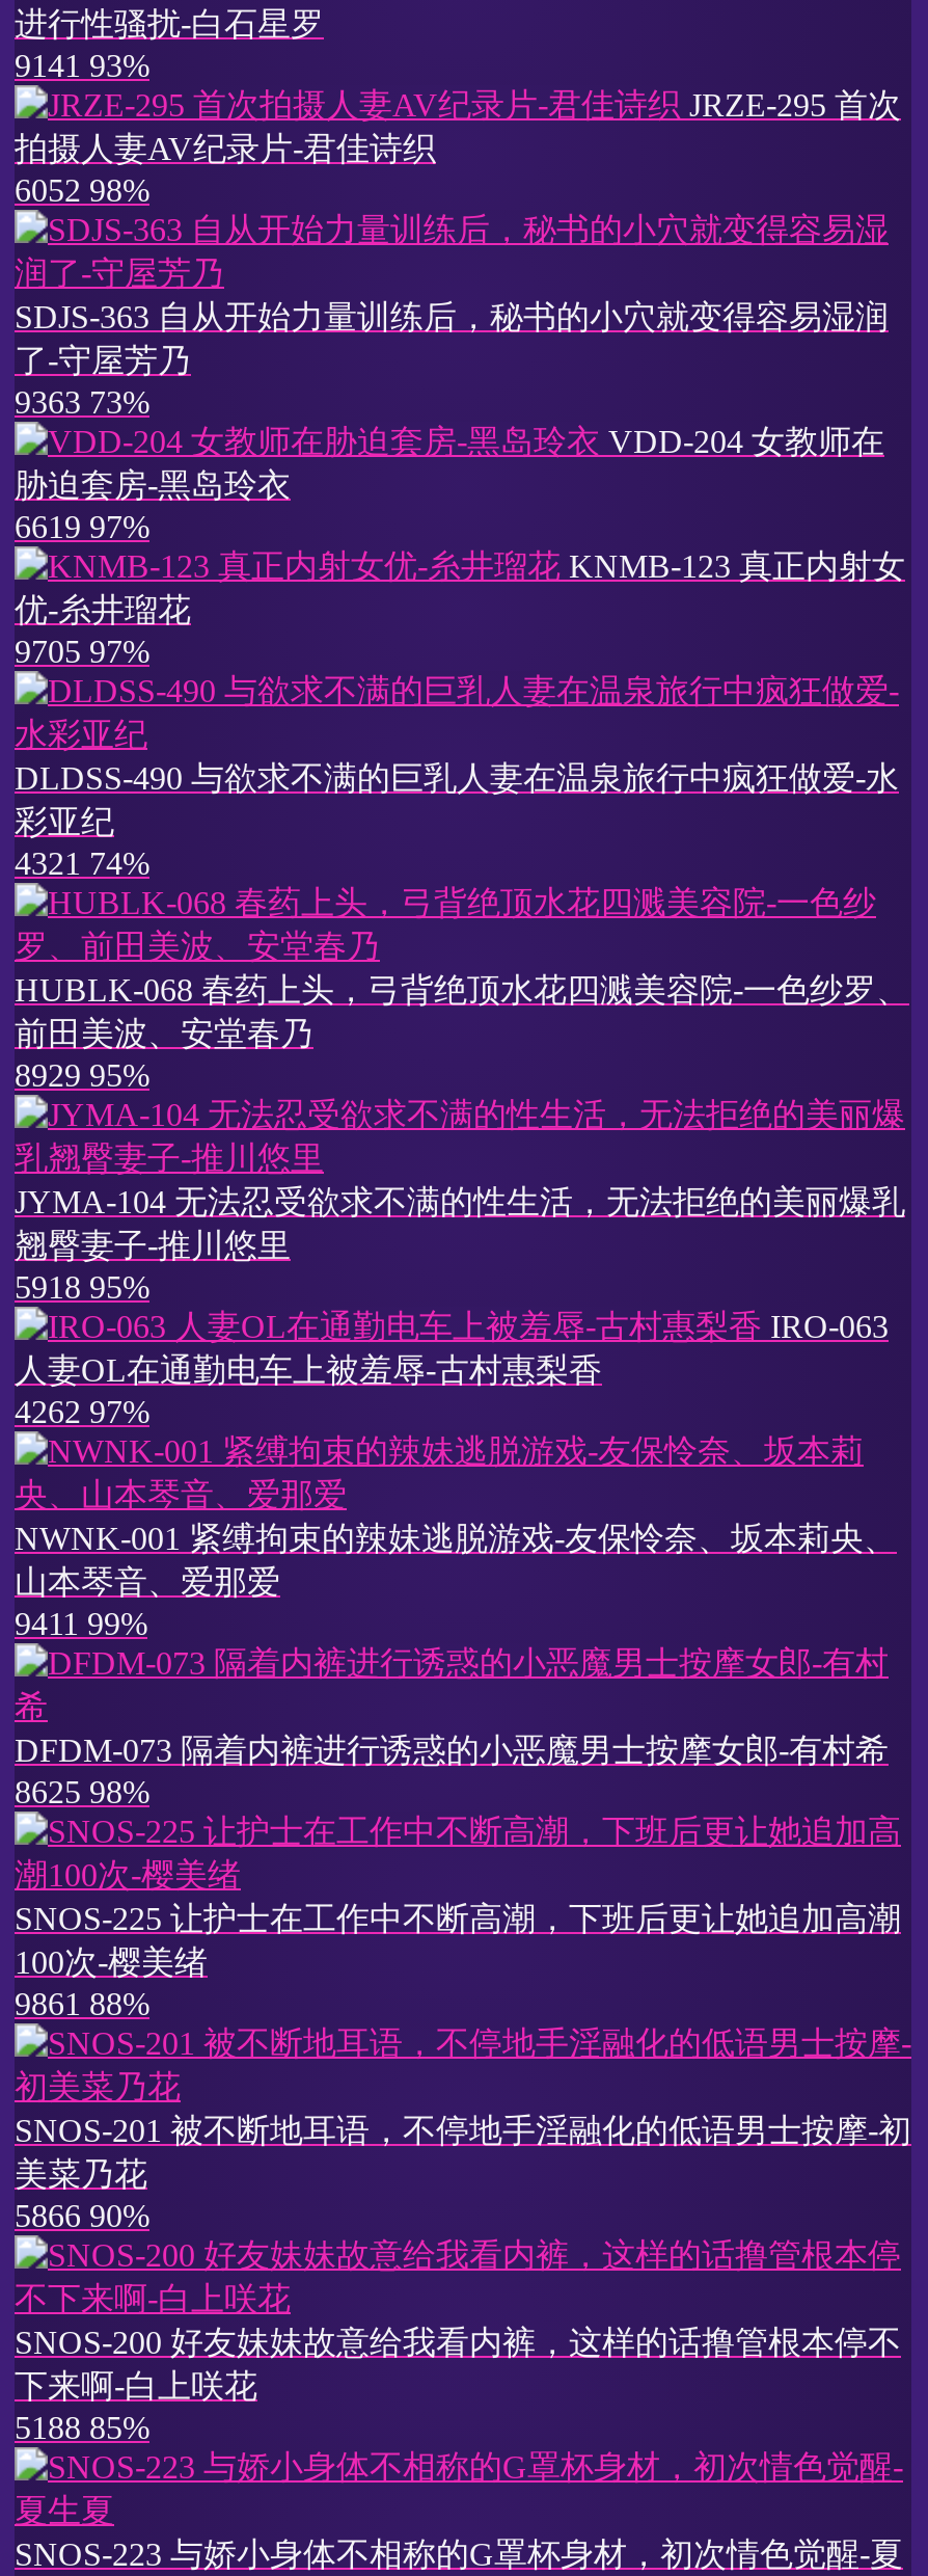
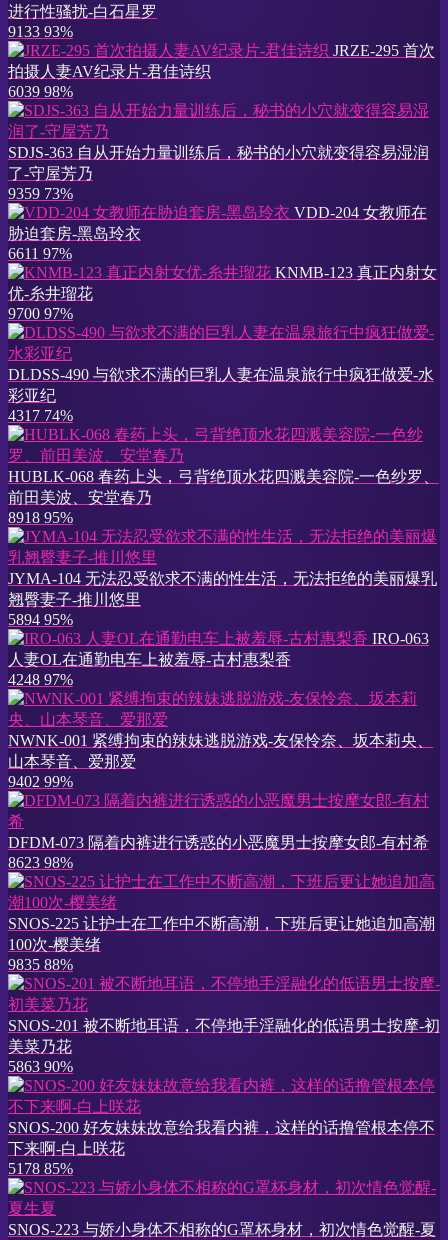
- 9141 93%
+ 9133 93%

- 6052 98%
+ 6039 98%

- 9363 73%
+ 9359 73%

- 6619 97%
+ 6611 97%

- 9705 97%
+ 9700 97%

- 4321 74%
+ 4317 74%

- 8929 95%
+ 8918 95%

- 5918 95%
+ 5894 95%

- 4262 97%
+ 4248 97%

- 9411 99%
+ 9402 99%

- 8625 98%
+ 8623 98%

- 9861 88%
+ 9835 88%

- 5866 90%
+ 5863 90%

- 5188 85%
+ 5178 85%
